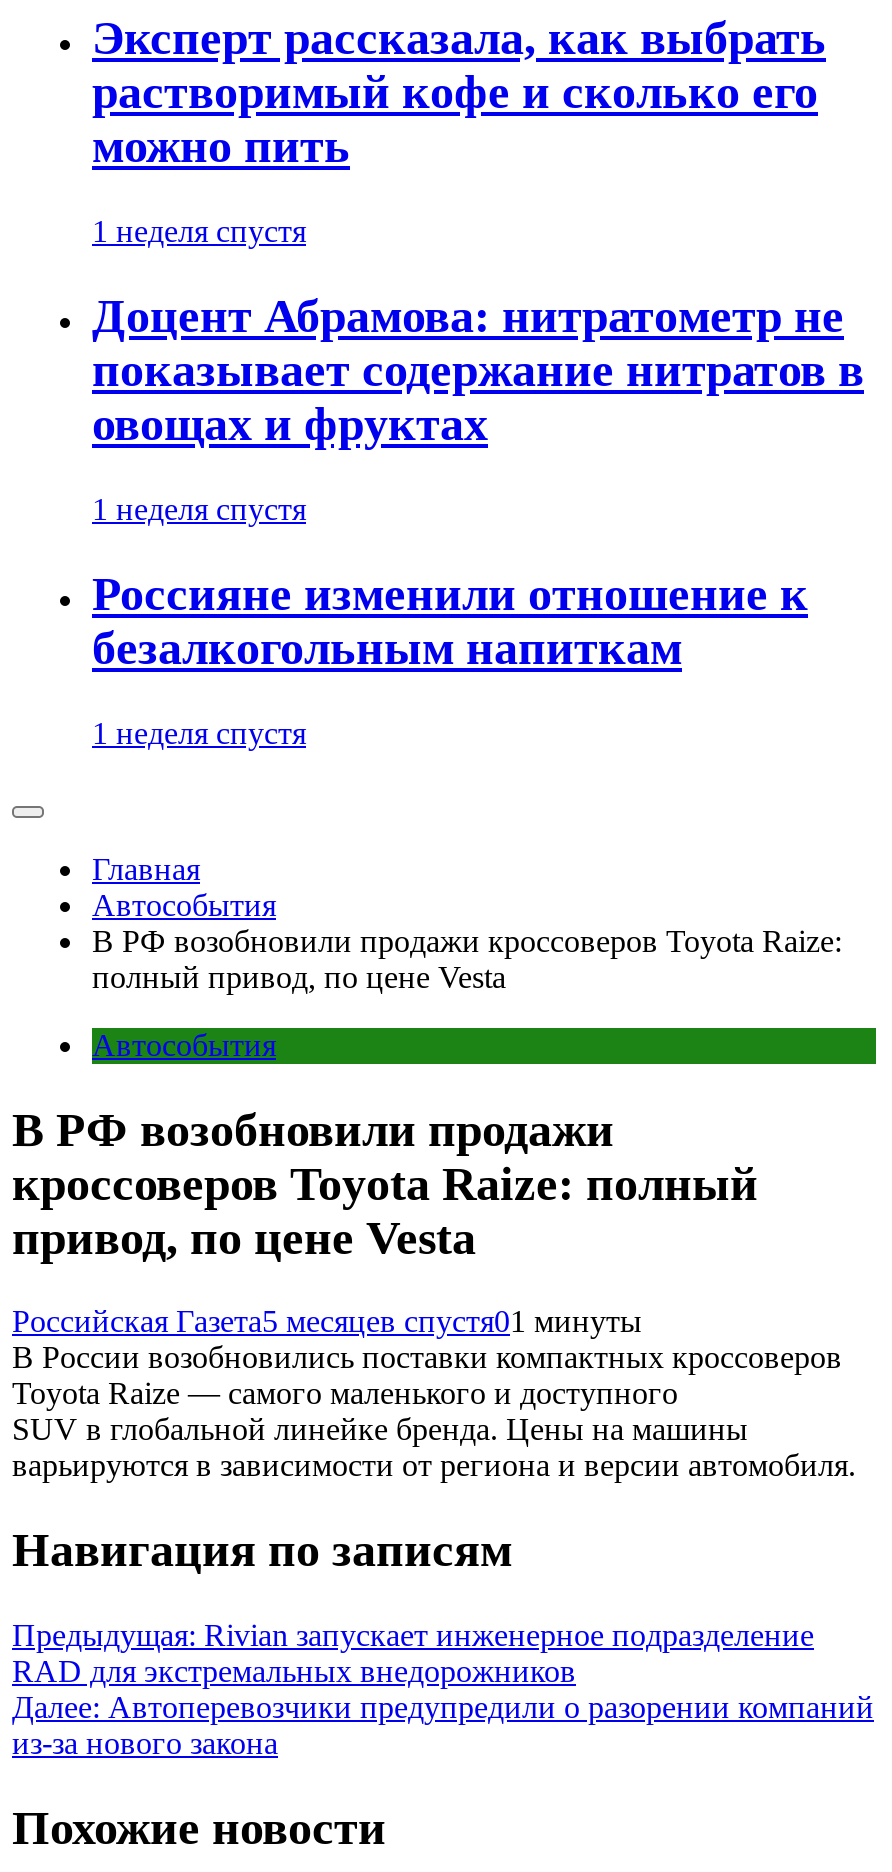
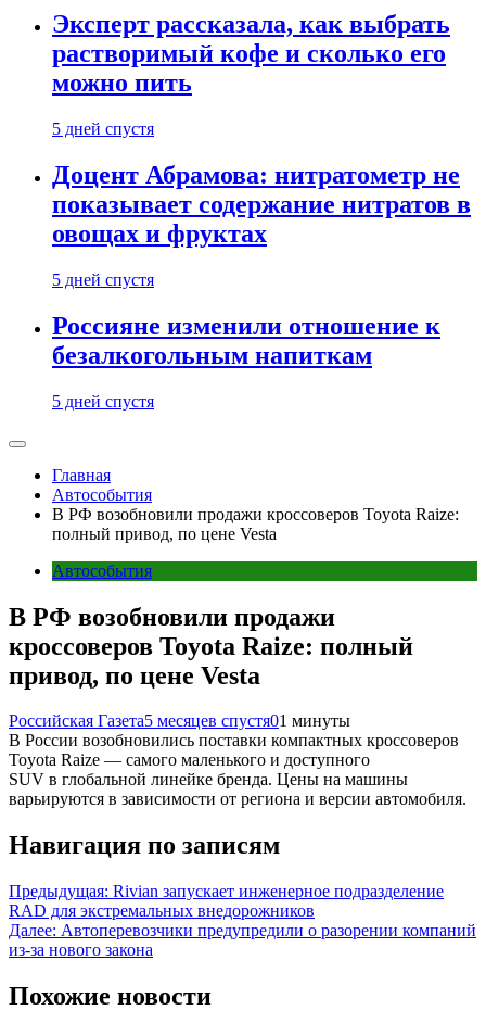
- 1 неделя спустя
+ 5 дней спустя

- 1 неделя спустя
+ 5 дней спустя

- 1 неделя спустя
+ 5 дней спустя
